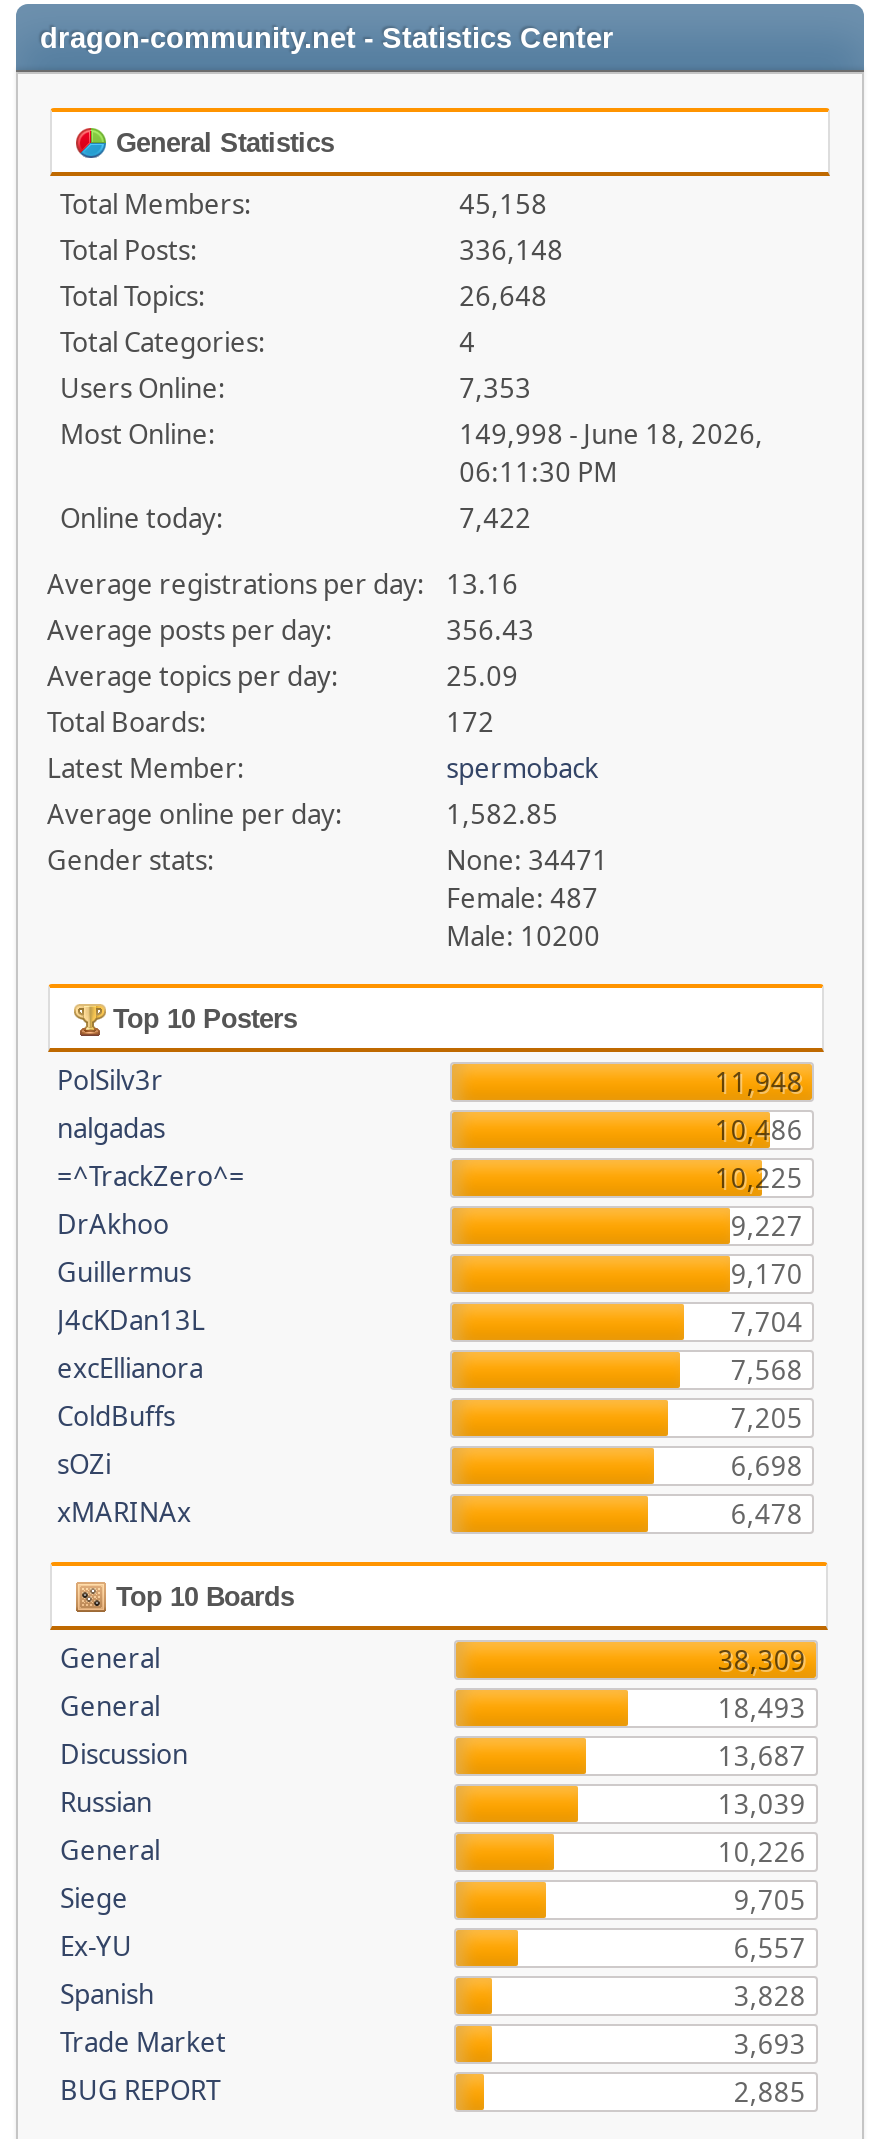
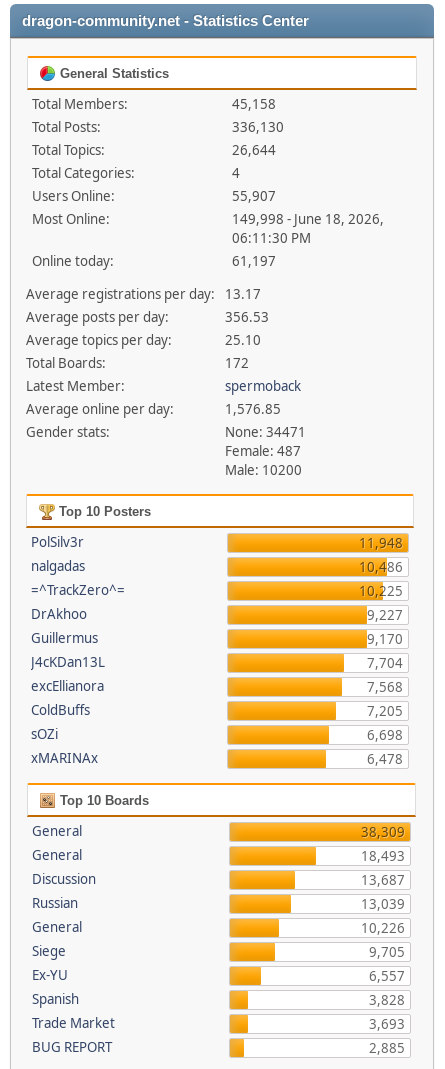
- 336,148
+ 336,130

- 26,648
+ 26,644

- 7,353
+ 55,907

- 7,422
+ 61,197

- Average registrations per day: 13.16
+ Average registrations per day: 13.17

- 356.43
+ 356.53

- 25.09
+ 25.10

- 1,582.85
+ 1,576.85
